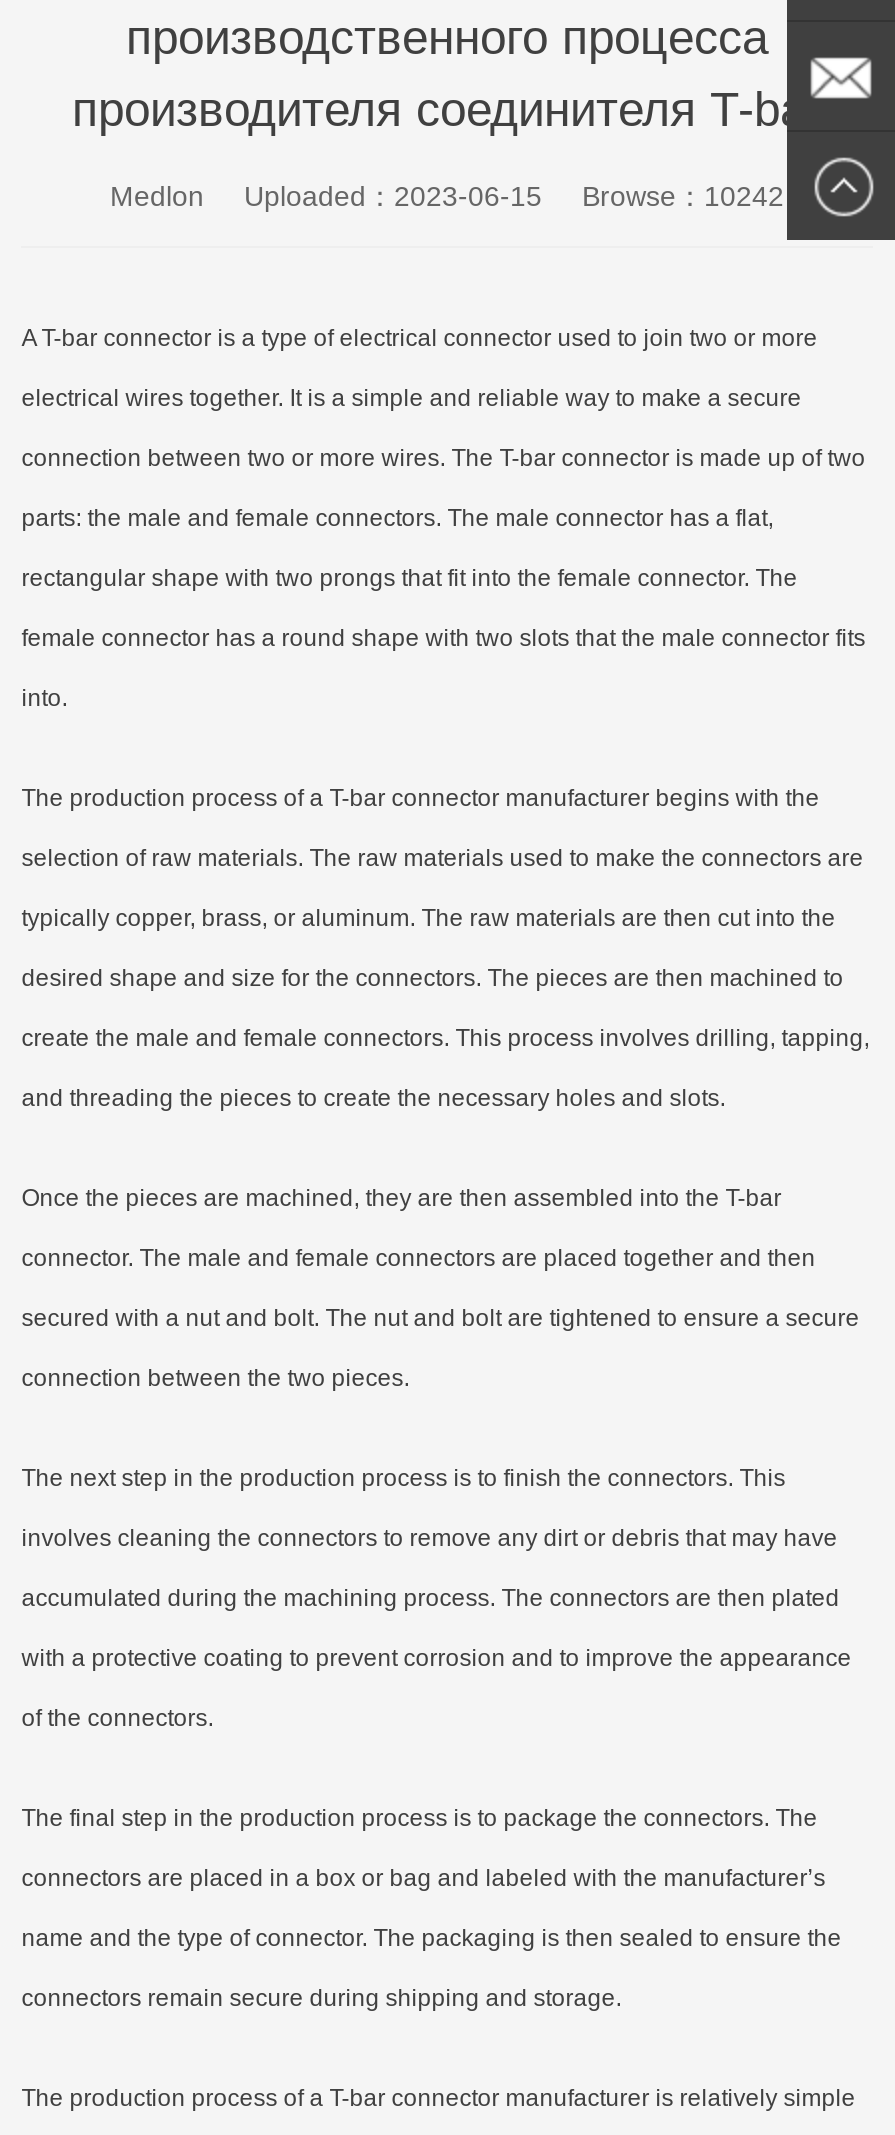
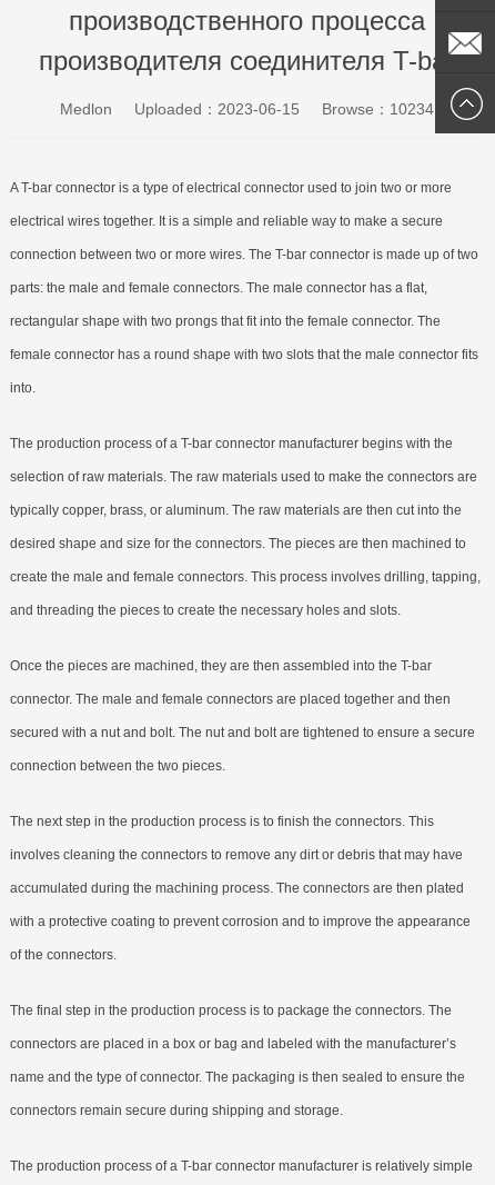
- Browse：10242
+ Browse：10234
